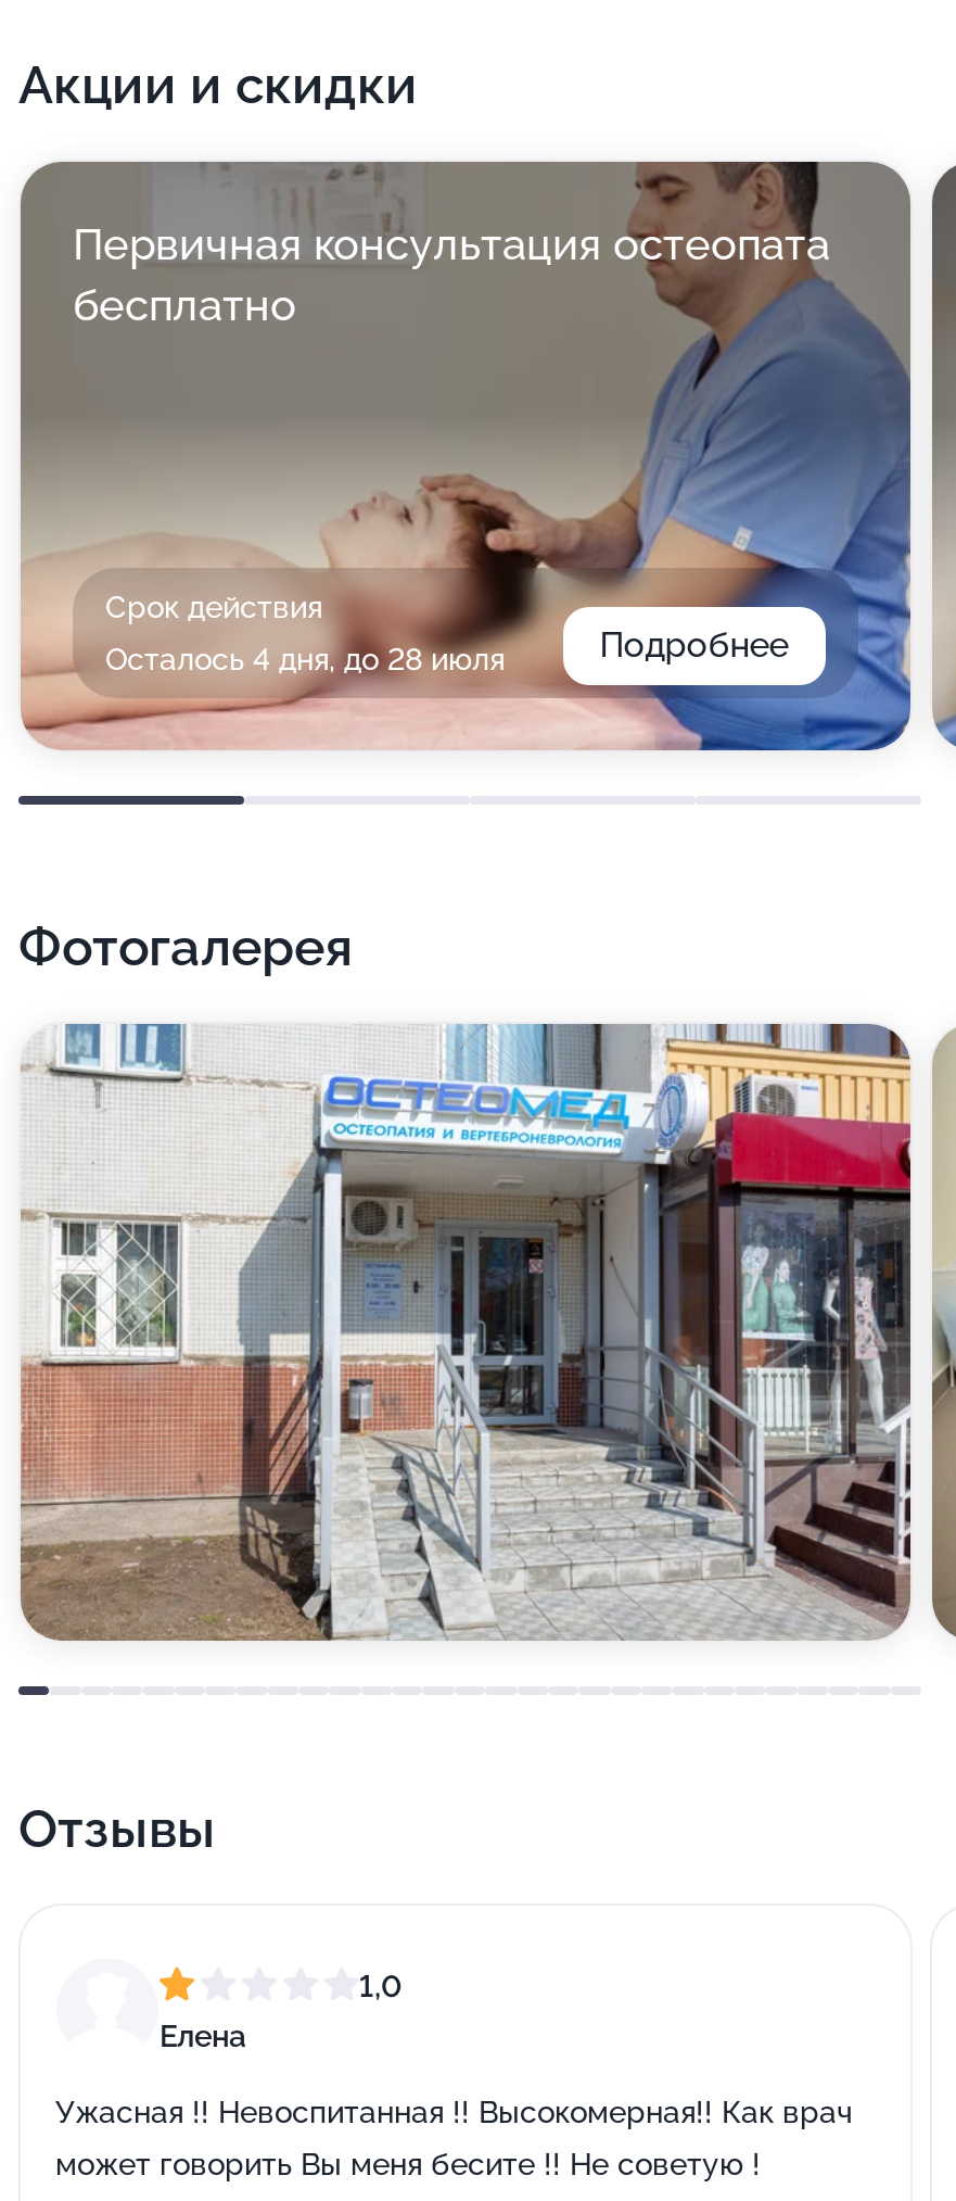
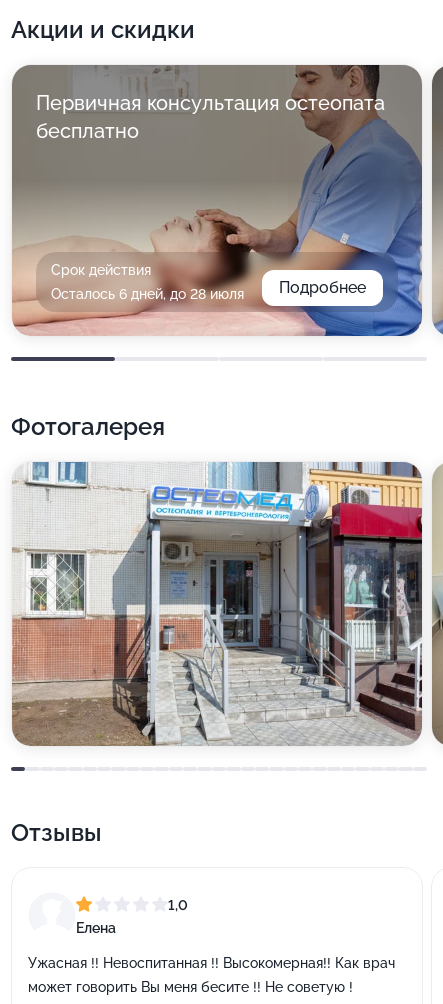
- Осталось 4 дня, до 28 июля
+ Осталось 6 дней, до 28 июля
